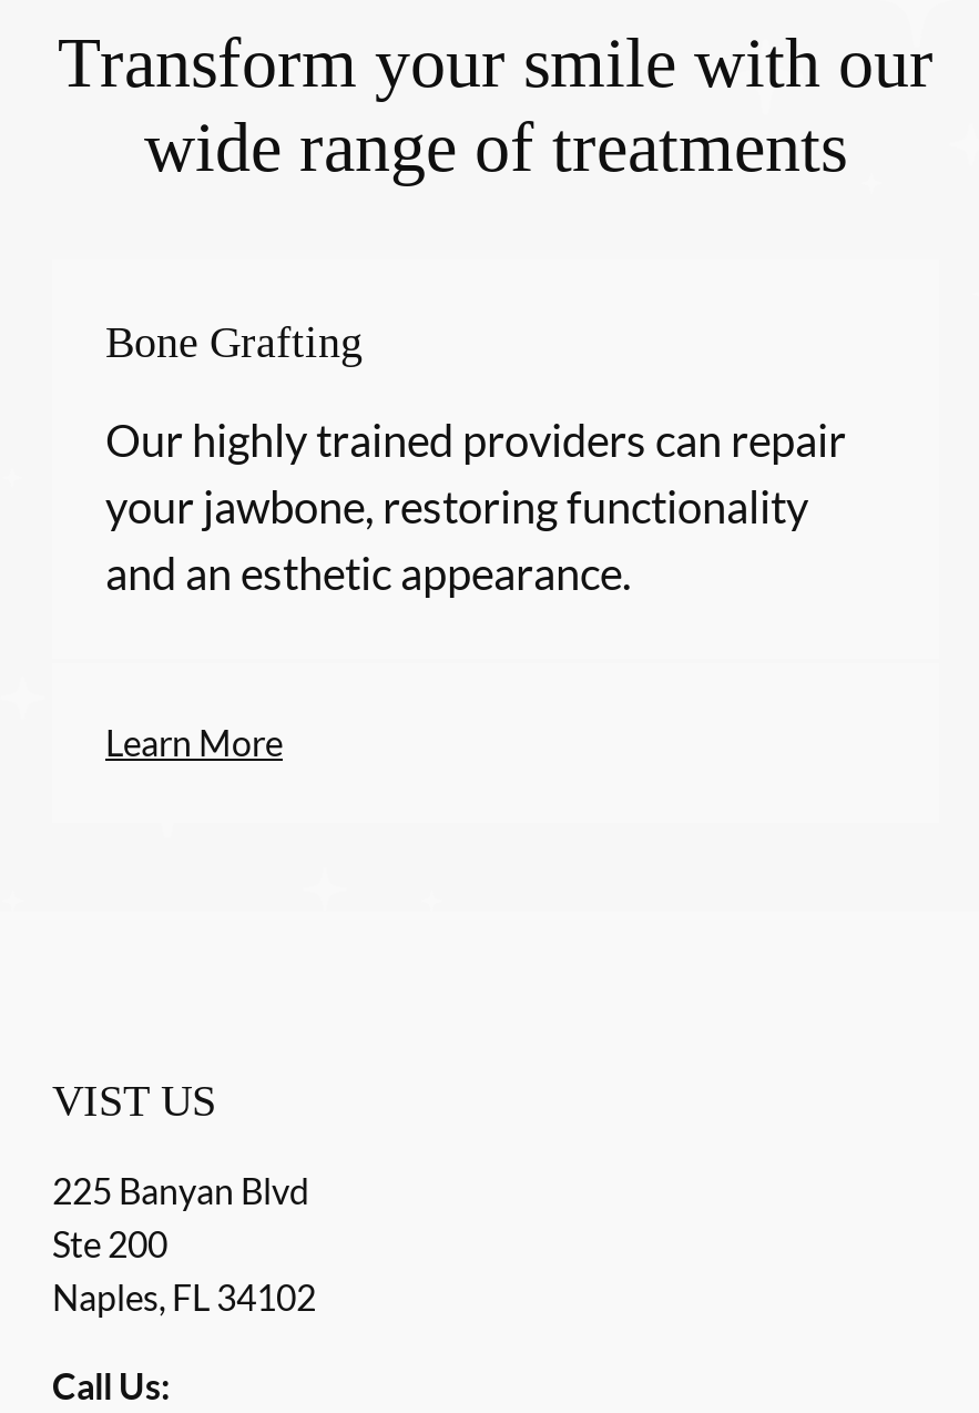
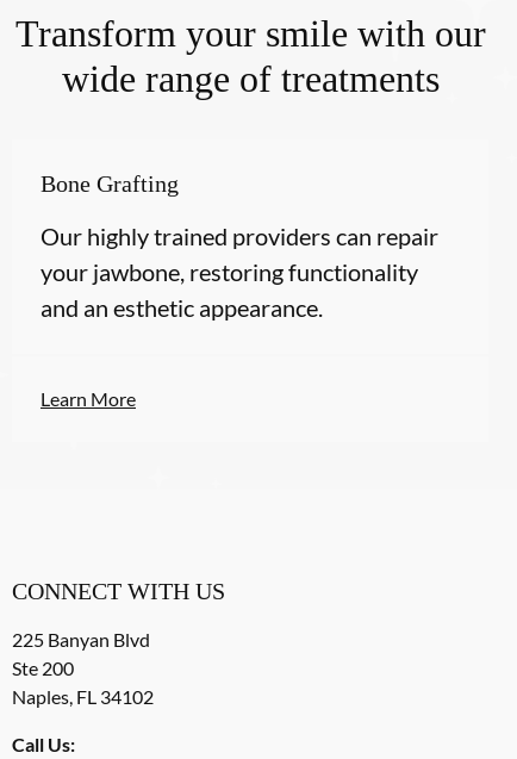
- VIST US
+ CONNECT WITH US
